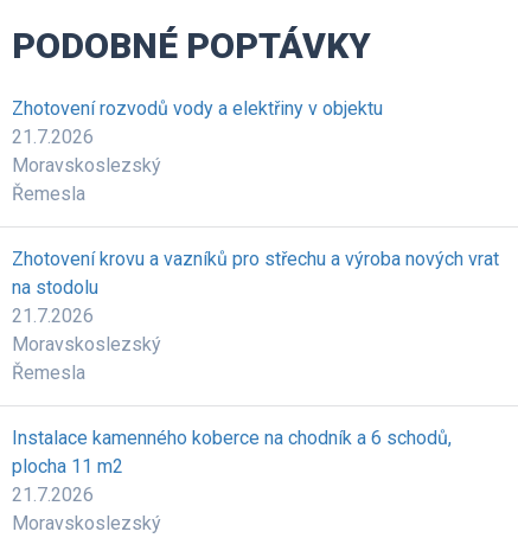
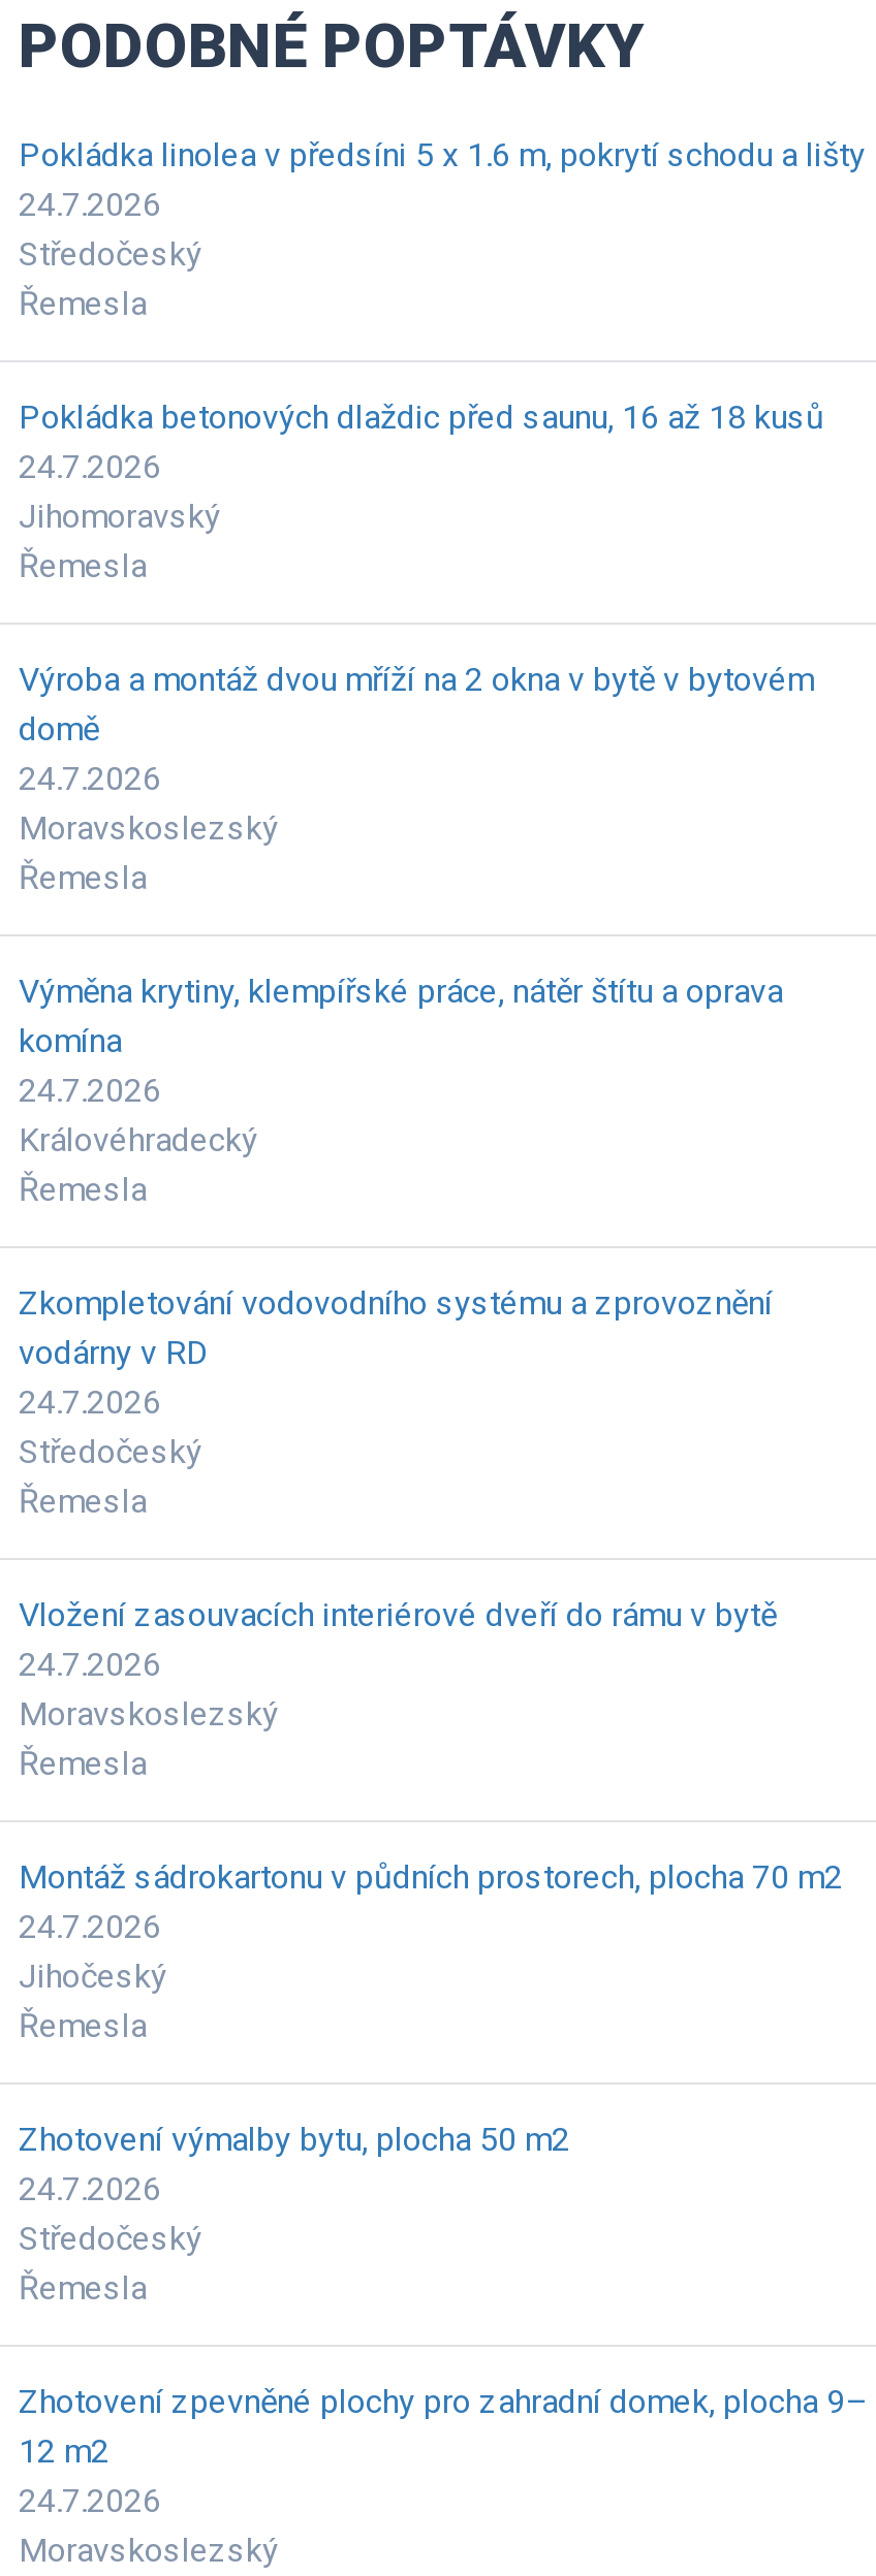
- Zhotovení rozvodů vody a elektřiny v objektu
- 21.7.2026
+ Pokládka linolea v předsíni 5 x 1.6 m, pokrytí schodu a lišty
+ 24.7.2026
+ Středočeský
+ Řemesla
+ Pokládka betonových dlaždic před saunu, 16 až 18 kusů
+ 24.7.2026
+ Jihomoravský
+ Řemesla
+ Výroba a montáž dvou mříží na 2 okna v bytě v bytovém
+ domě
+ 24.7.2026

- Zhotovení krovu a vazníků pro střechu a výroba nových vrat
- na stodolu
- 21.7.2026
+ Výměna krytiny, klempířské práce, nátěr štítu a oprava
+ komína
+ 24.7.2026
+ Královéhradecký
+ Řemesla
+ Zkompletování vodovodního systému a zprovoznění
+ vodárny v RD
+ 24.7.2026
+ Středočeský
+ Řemesla
+ Vložení zasouvacích interiérové dveří do rámu v bytě
+ 24.7.2026

- Instalace kamenného koberce na chodník a 6 schodů,
- plocha 11 m2
- 21.7.2026
+ Montáž sádrokartonu v půdních prostorech, plocha 70 m2
+ 24.7.2026
+ Jihočeský
+ Řemesla
+ Zhotovení výmalby bytu, plocha 50 m2
+ 24.7.2026
+ Středočeský
+ Řemesla
+ Zhotovení zpevněné plochy pro zahradní domek, plocha 9–
+ 12 m2
+ 24.7.2026
